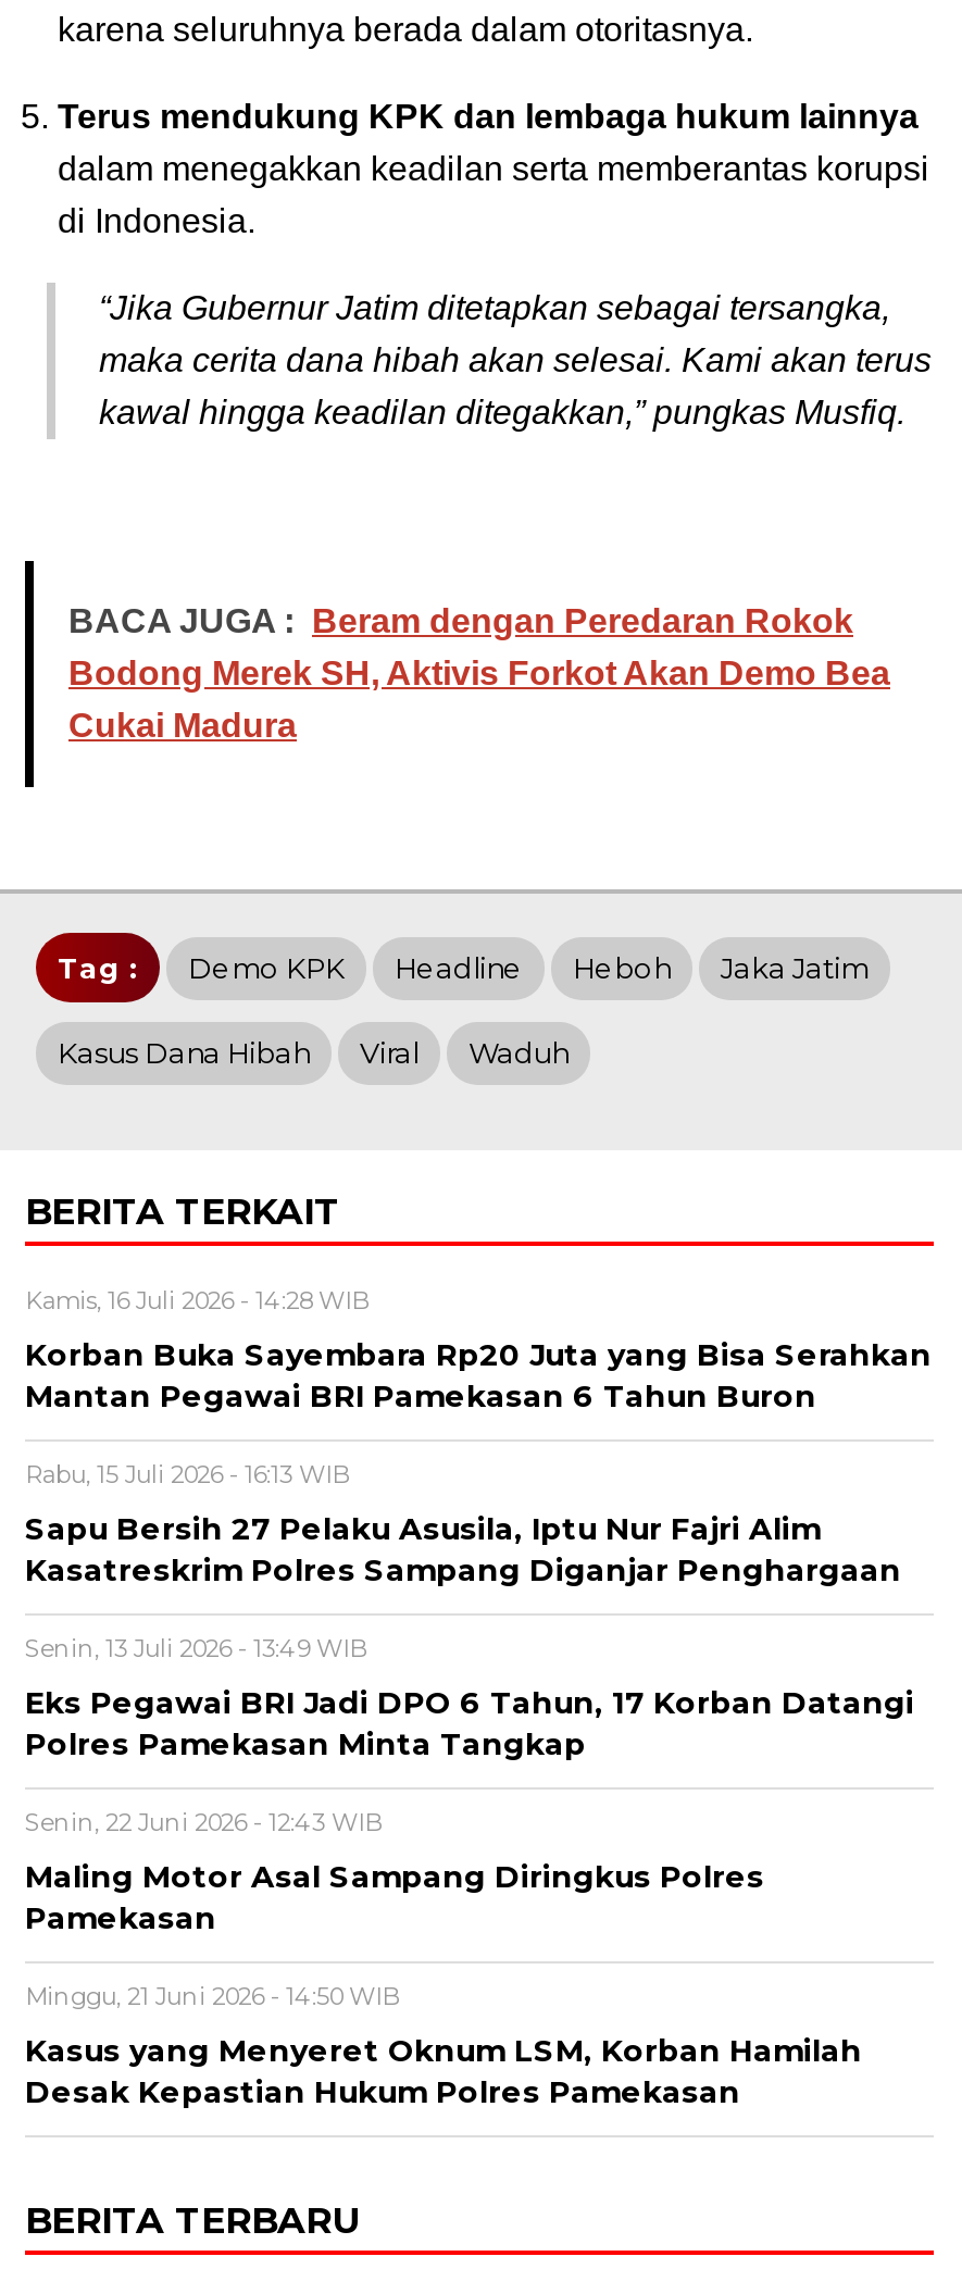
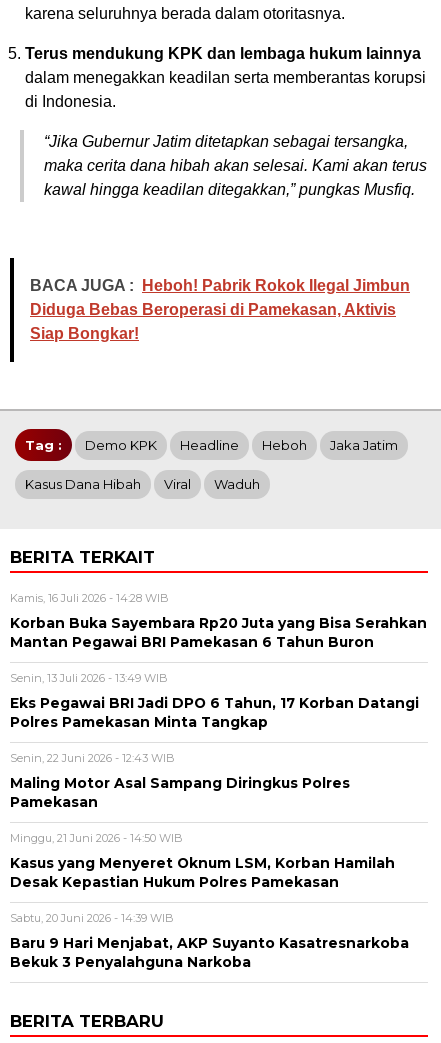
- BACA JUGA : Beram dengan Peredaran Rokok
- Bodong Merek SH, Aktivis Forkot Akan Demo Bea
- Cukai Madura
+ BACA JUGA : Heboh! Pabrik Rokok Ilegal Jimbun
+ Diduga Bebas Beroperasi di Pamekasan, Aktivis
+ Siap Bongkar!

- Rabu, 15 Juli 2026 - 16:13 WIB
- Sapu Bersih 27 Pelaku Asusila, Iptu Nur Fajri Alim
- Kasatreskrim Polres Sampang Diganjar Penghargaan

moved up: Senin, 13 Juli 2026 - 13:49 WIB | Eks Pegawai BRI Jadi DPO 6 Tahun, 17 Korban Datangi | Polres Pamekasan Minta Tangkap | ... | Kasus yang Menyeret Oknum LSM, Korban Hamilah | Desak Kepastian Hukum Polres Pamekasan

+ Sabtu, 20 Juni 2026 - 14:39 WIB
+ Baru 9 Hari Menjabat, AKP Suyanto Kasatresnarkoba
+ Bekuk 3 Penyalahguna Narkoba
